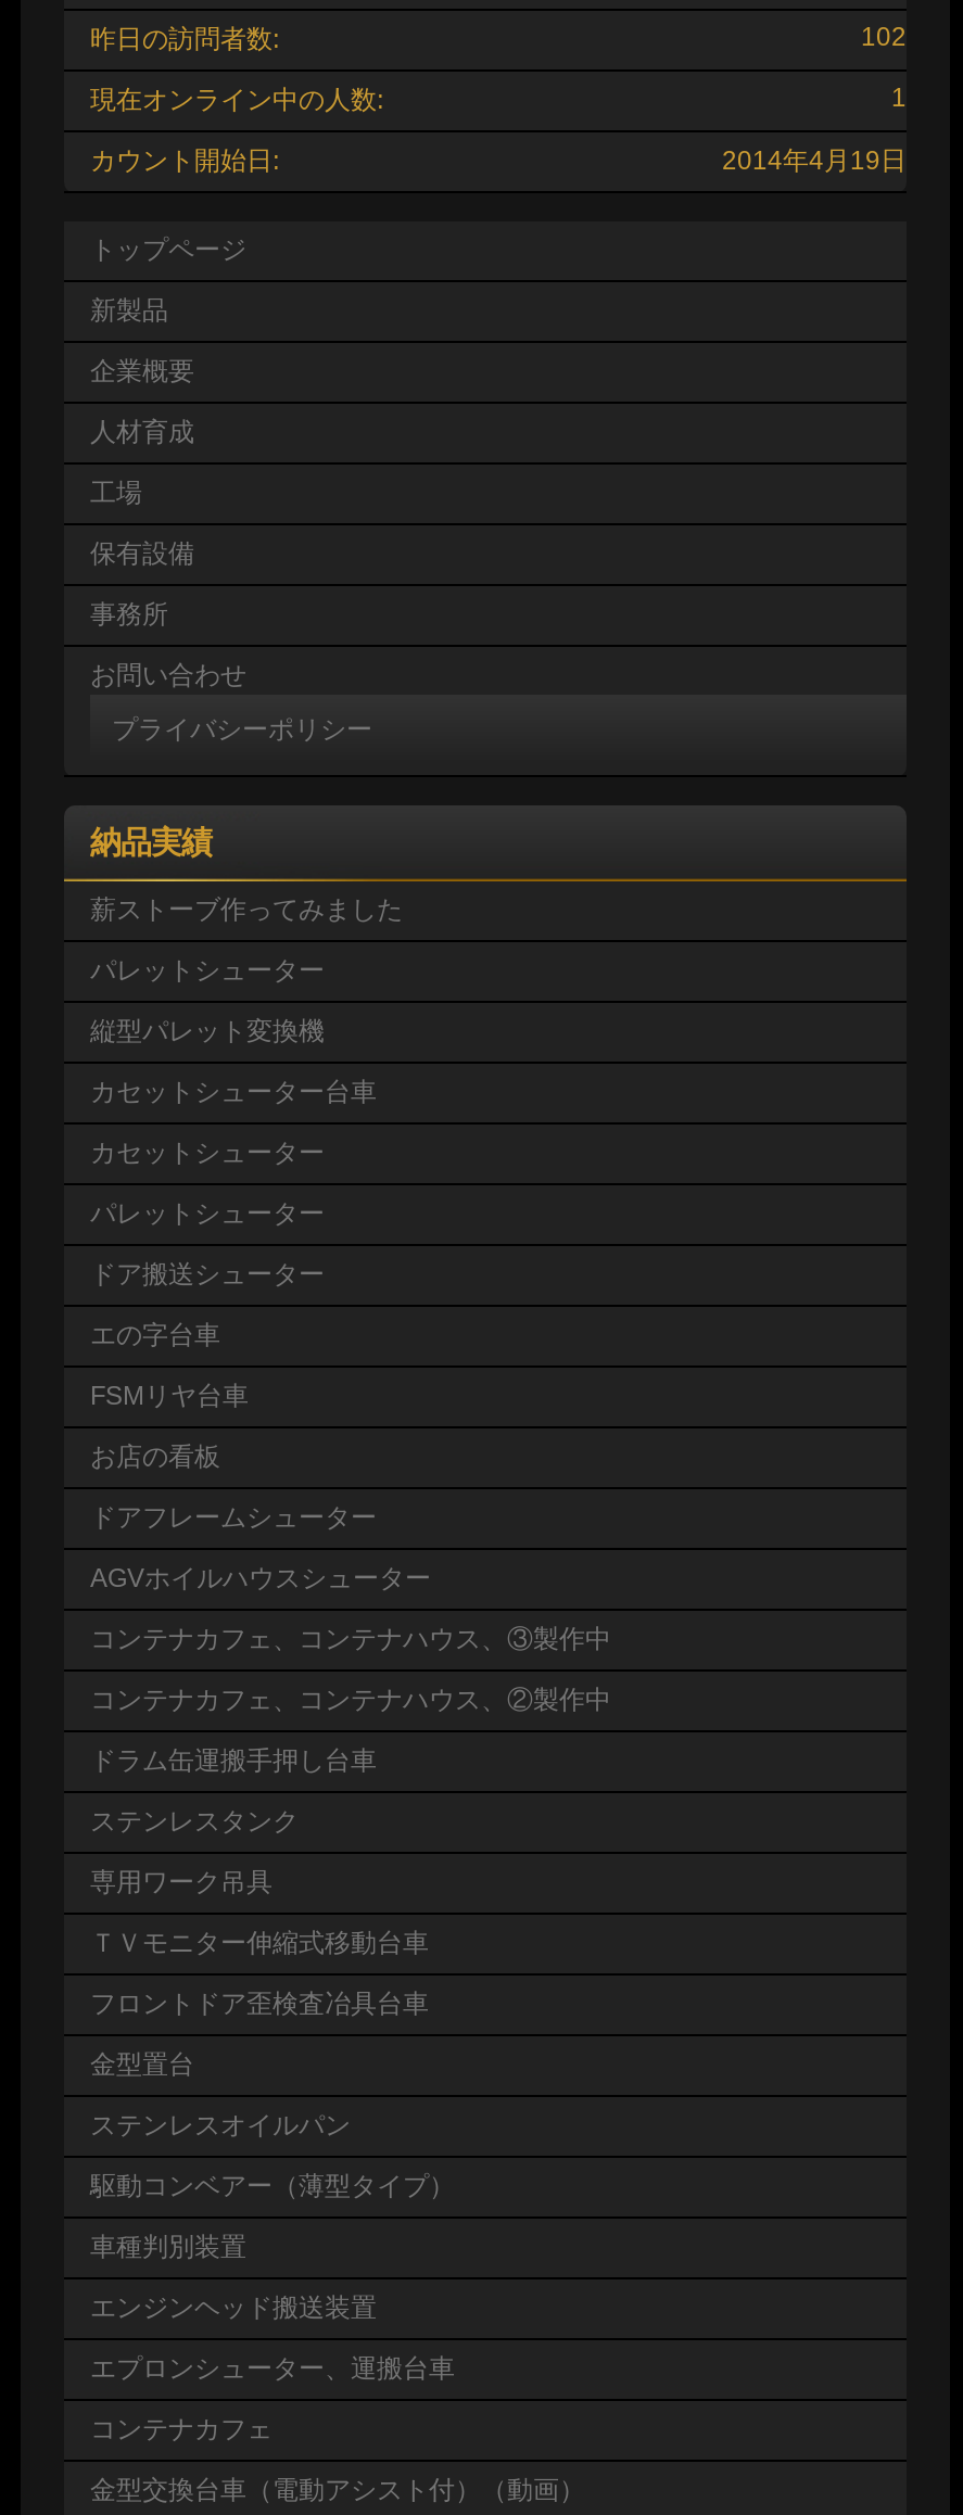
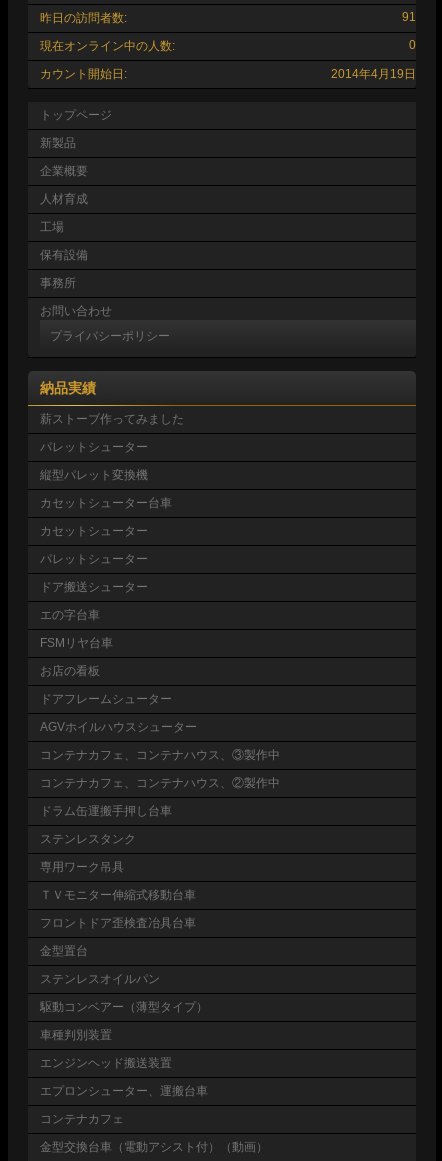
- 102
+ 91

- 1
+ 0
